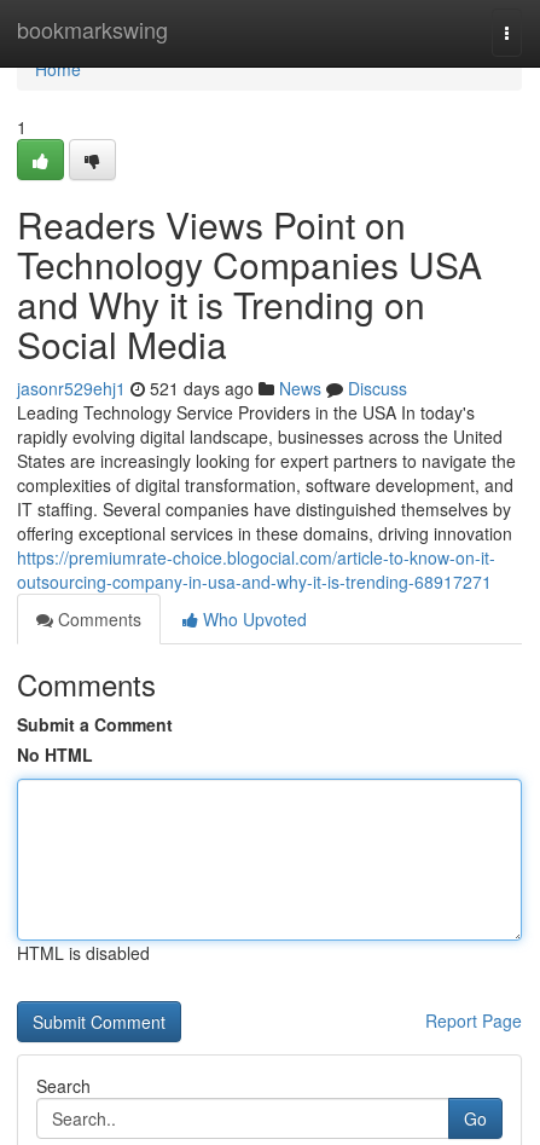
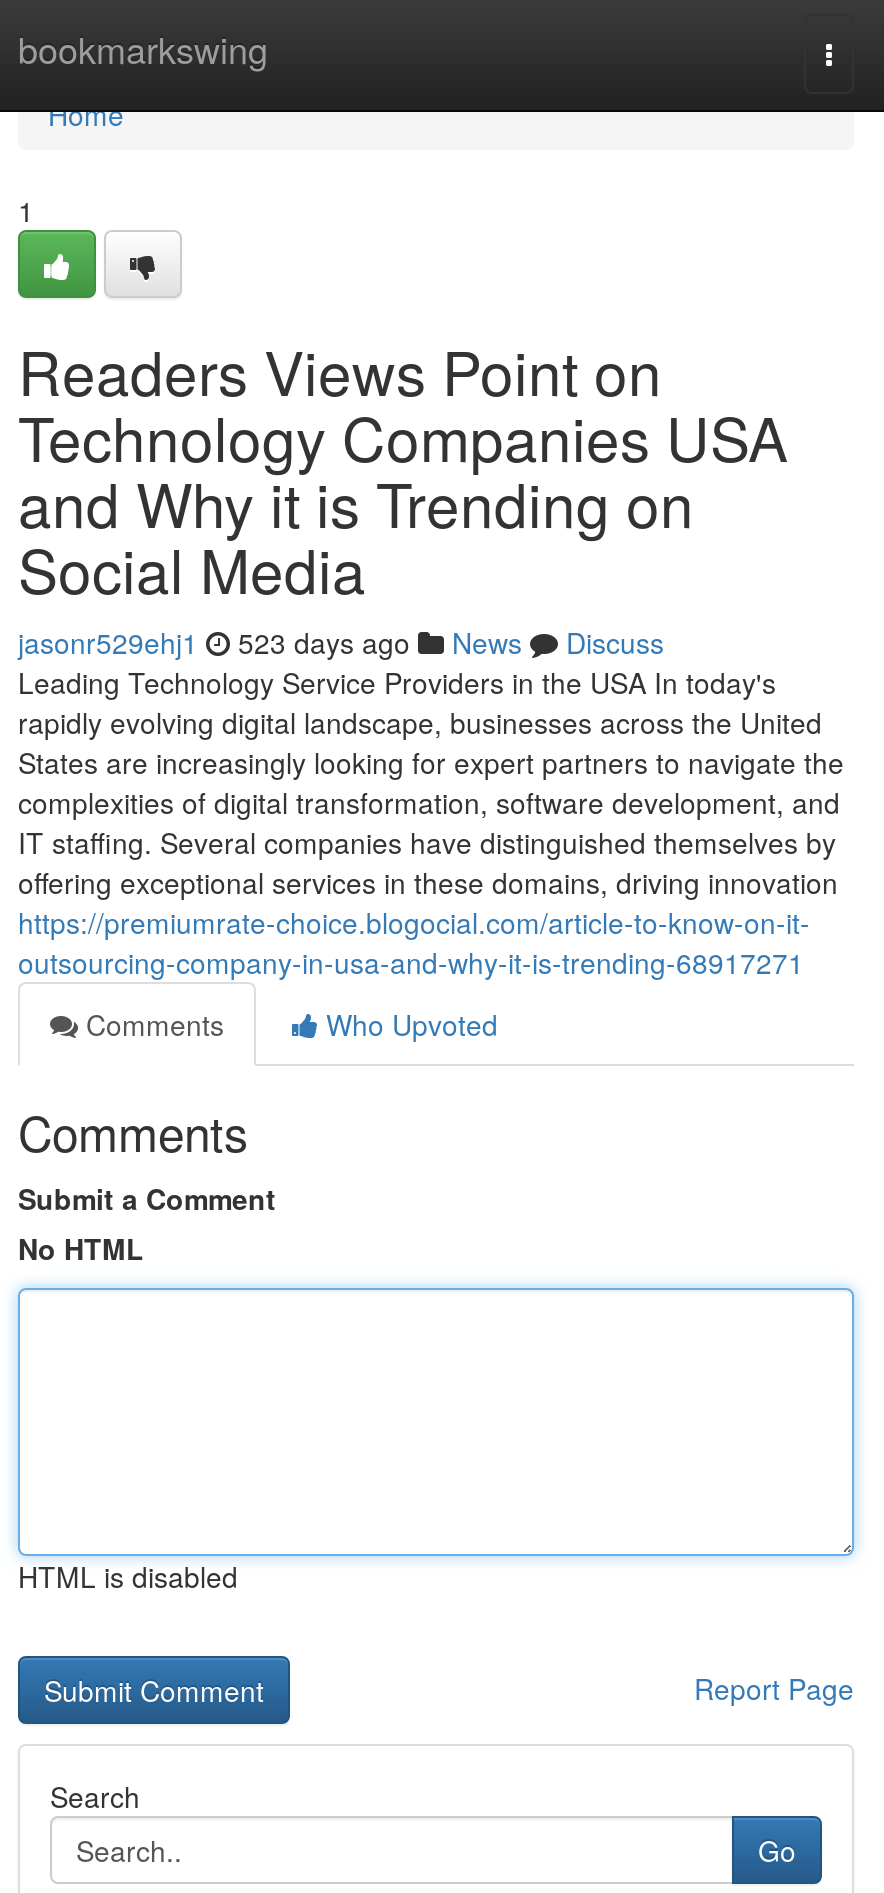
- jasonr529ehj1 521 days ago News Discuss
+ jasonr529ehj1 523 days ago News Discuss
